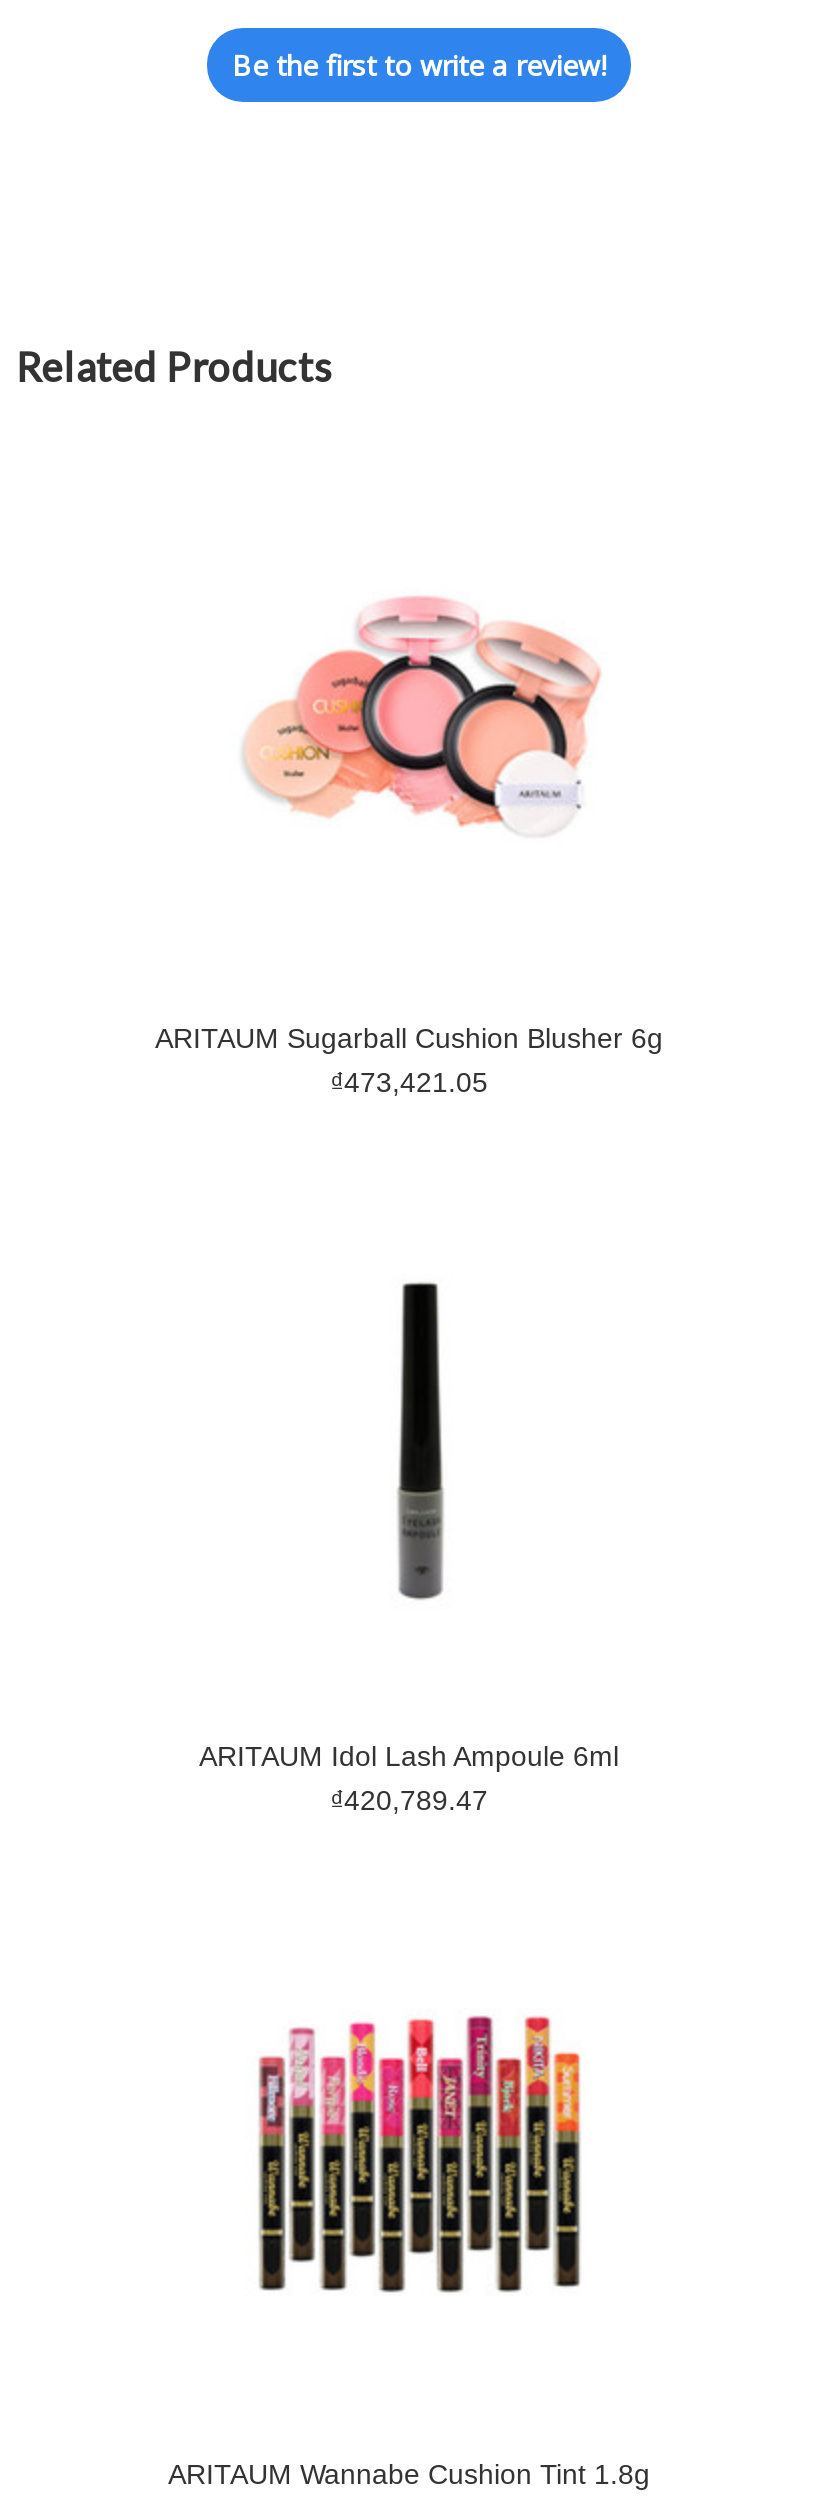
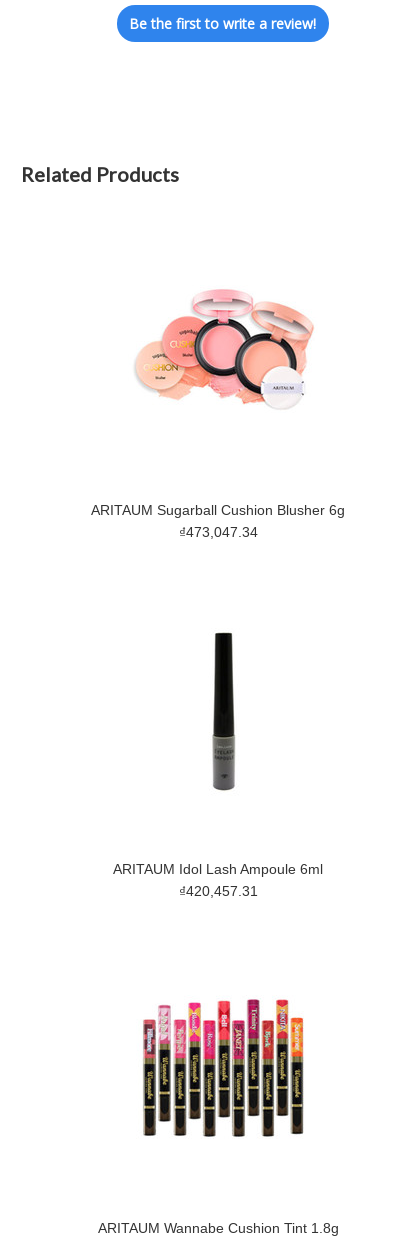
- ₫473,421.05
+ ₫473,047.34

- ₫420,789.47
+ ₫420,457.31
